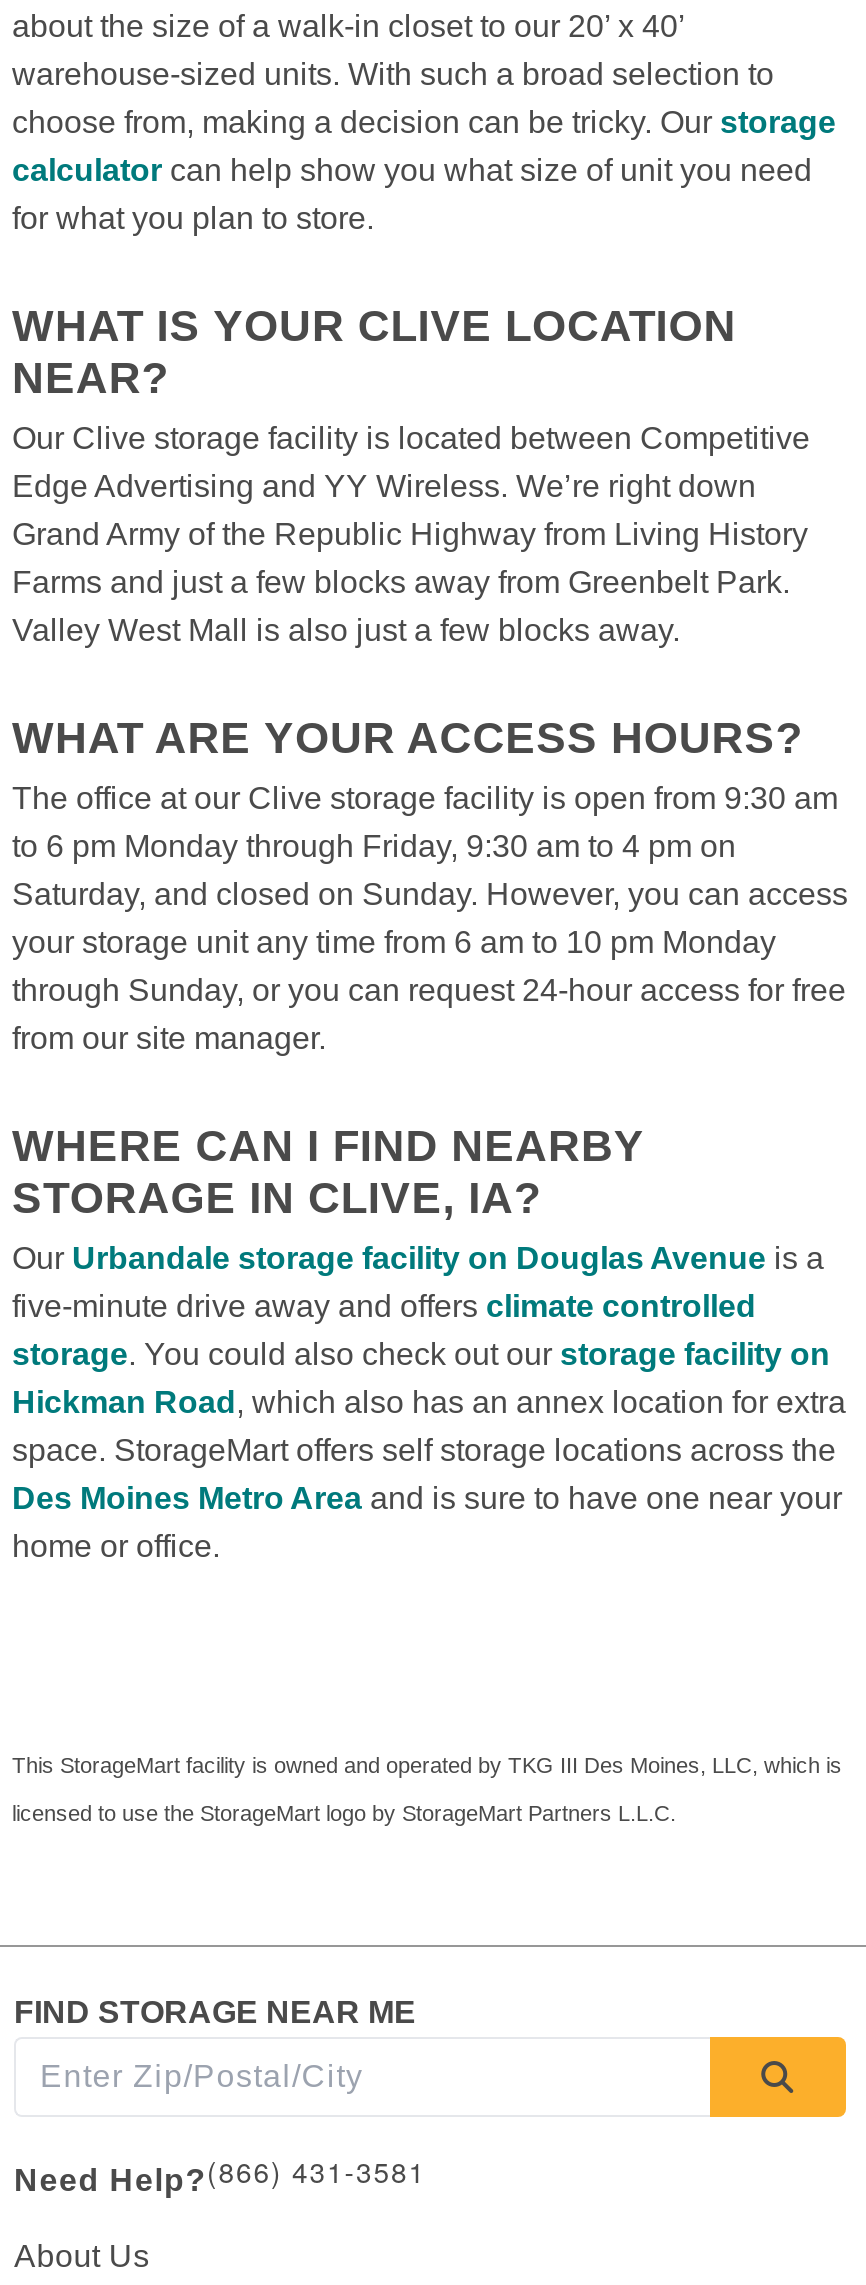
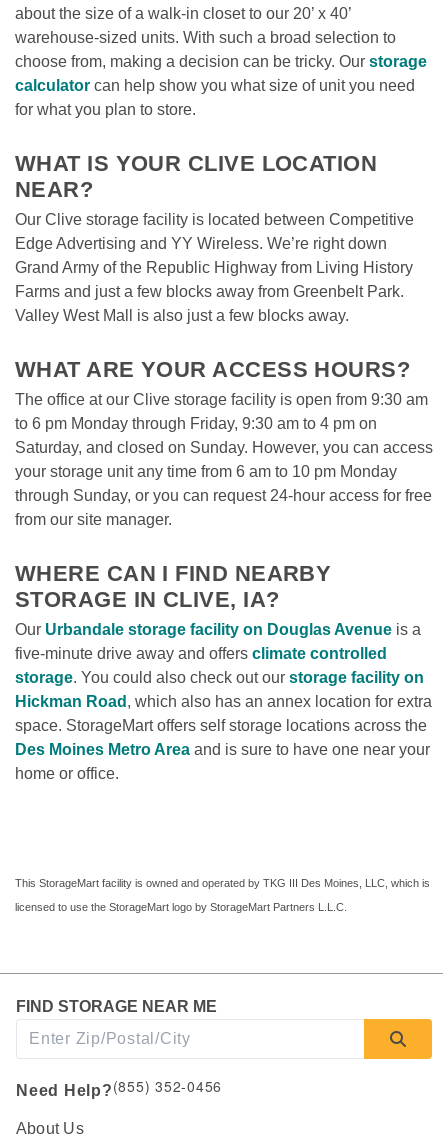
- Need Help?(866) 431-3581
+ Need Help?(855) 352-0456
